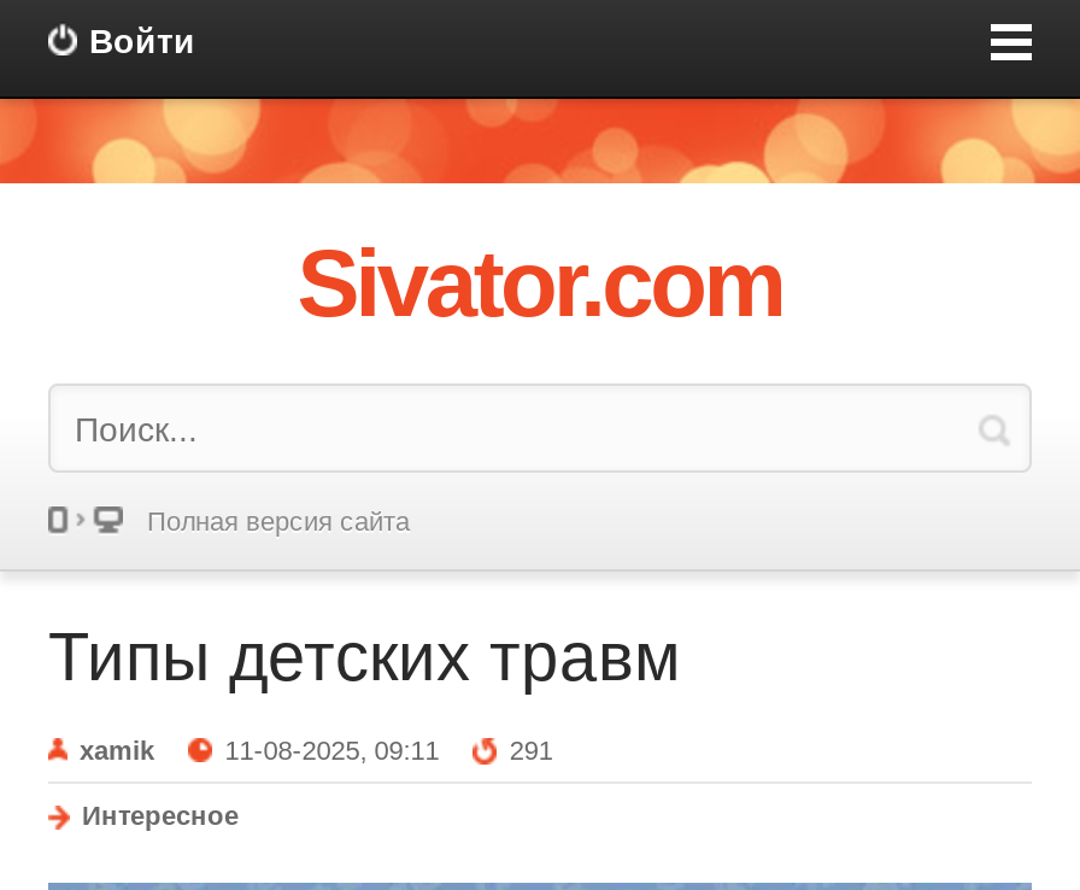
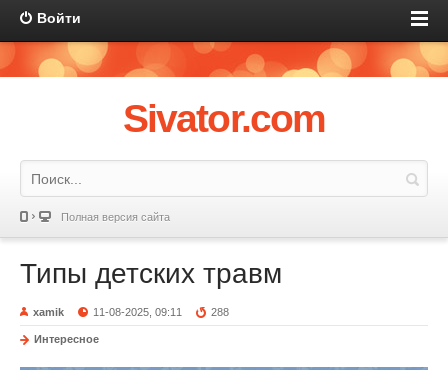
- 291
+ 288
